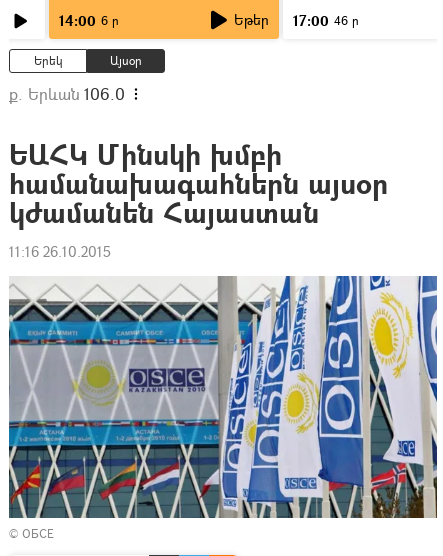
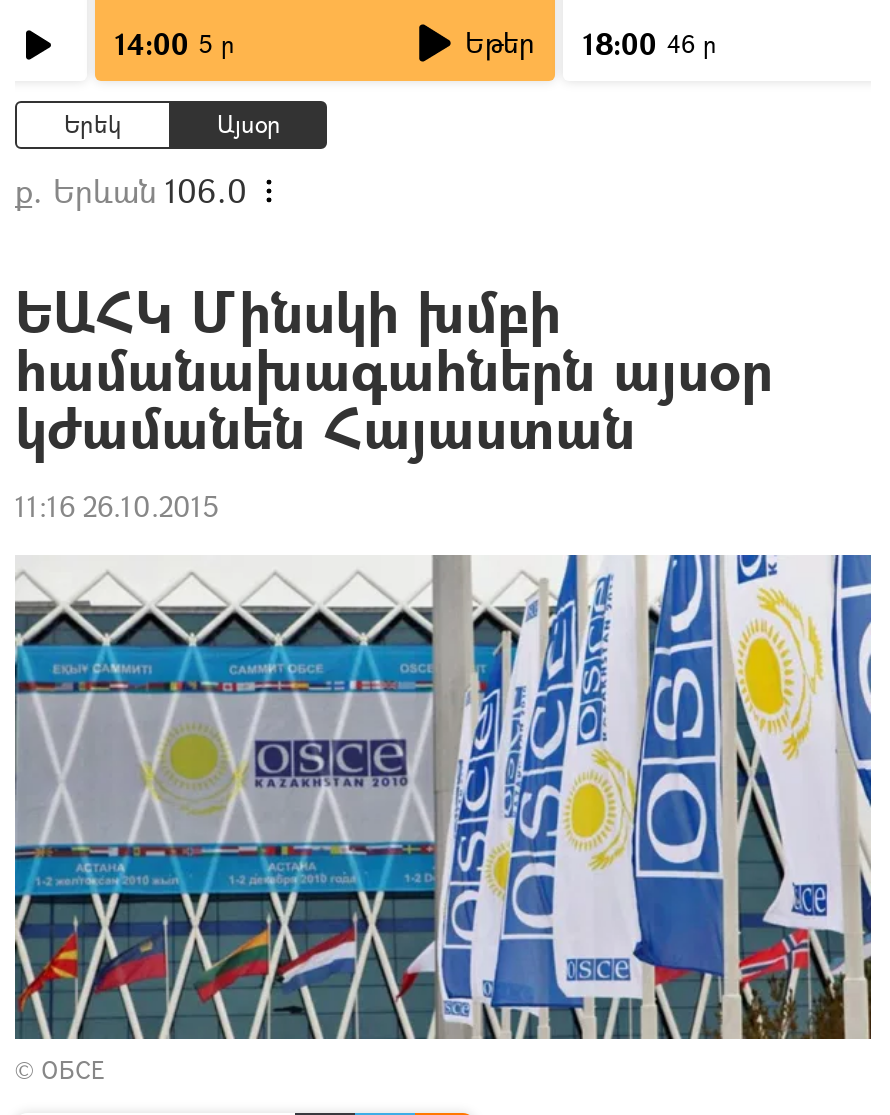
- 14:00 6 ր
+ 14:00 5 ր

- Եթեր 17:00 46 ր
+ Եթեր 18:00 46 ր
